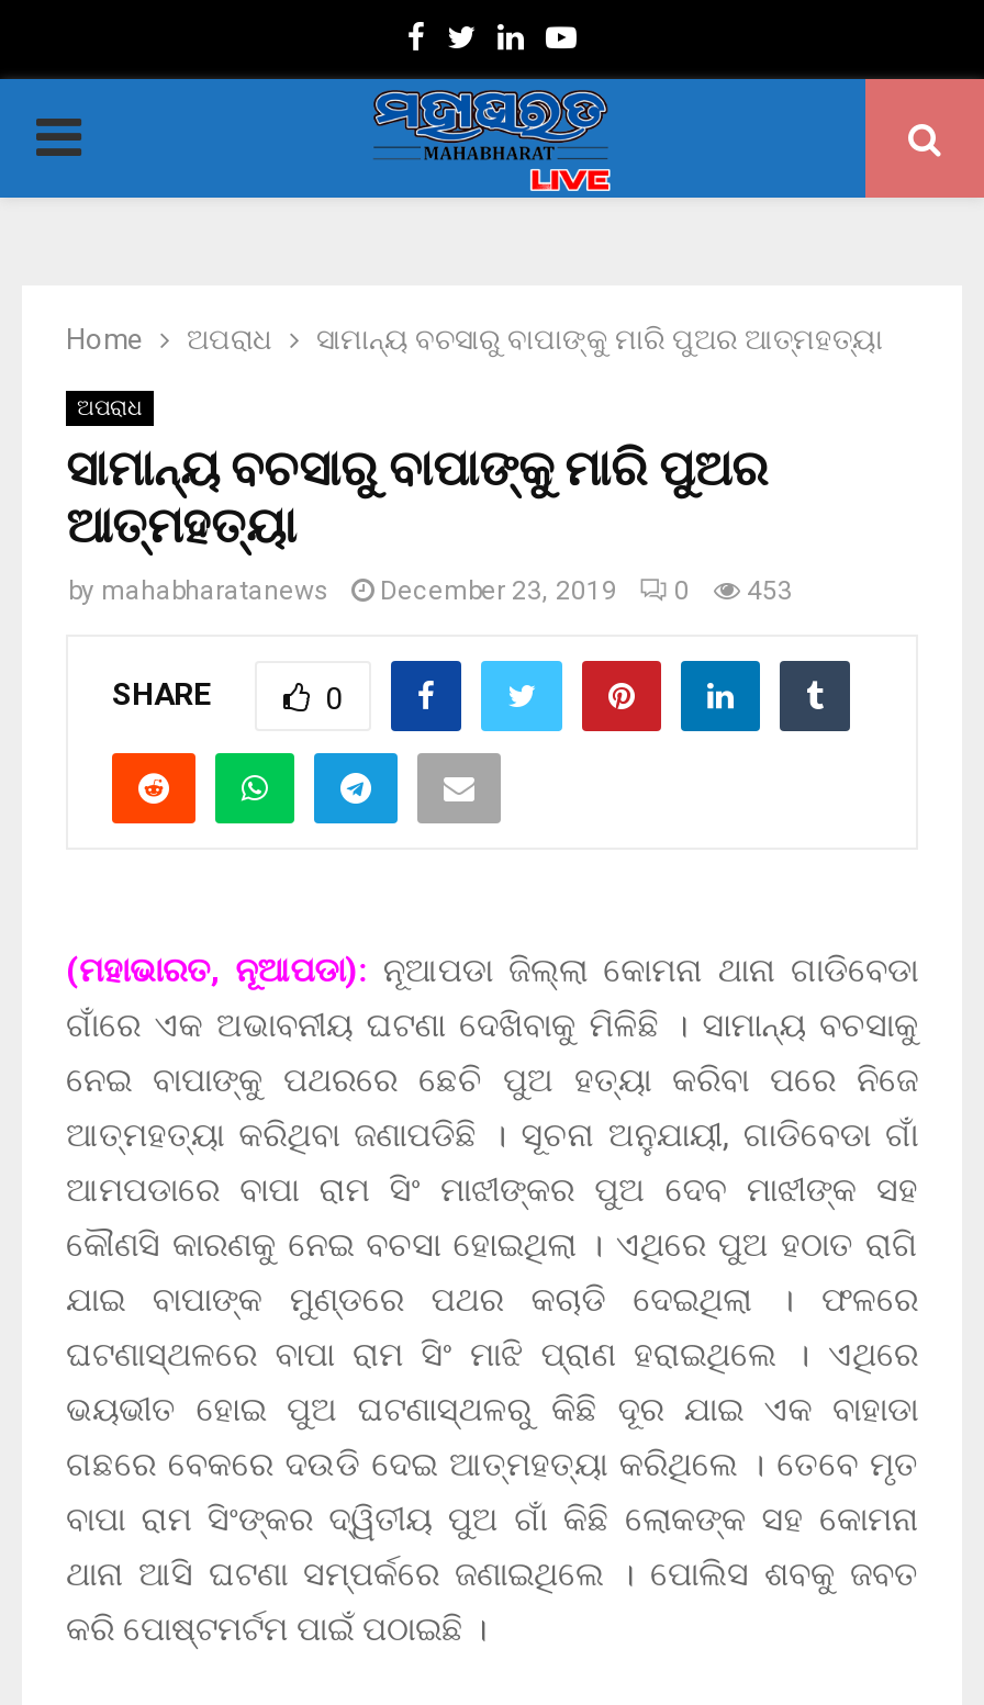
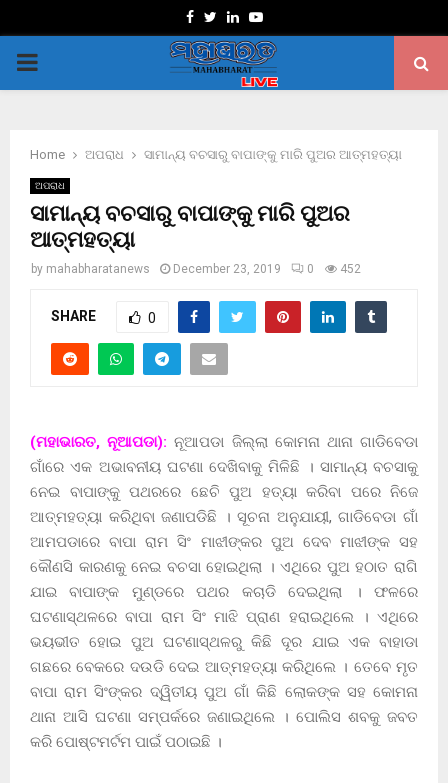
- by mahabharatanews December 23, 2019 0 453
+ by mahabharatanews December 23, 2019 0 452
